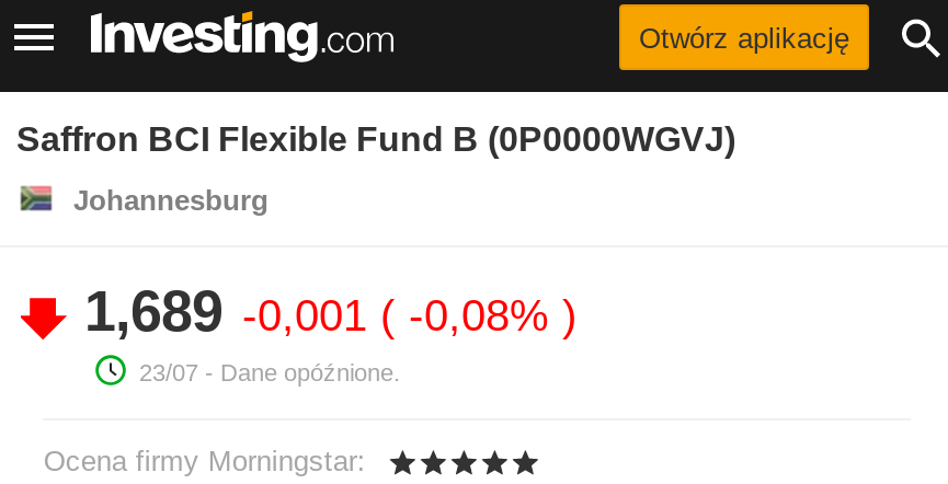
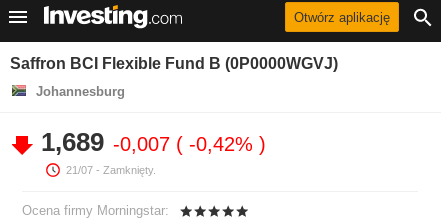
- 1,689 -0,001 -0,08%
- 23/07 - Dane opóźnione.
+ 1,689 -0,007 -0,42%
+ 21/07 - Zamknięty.
